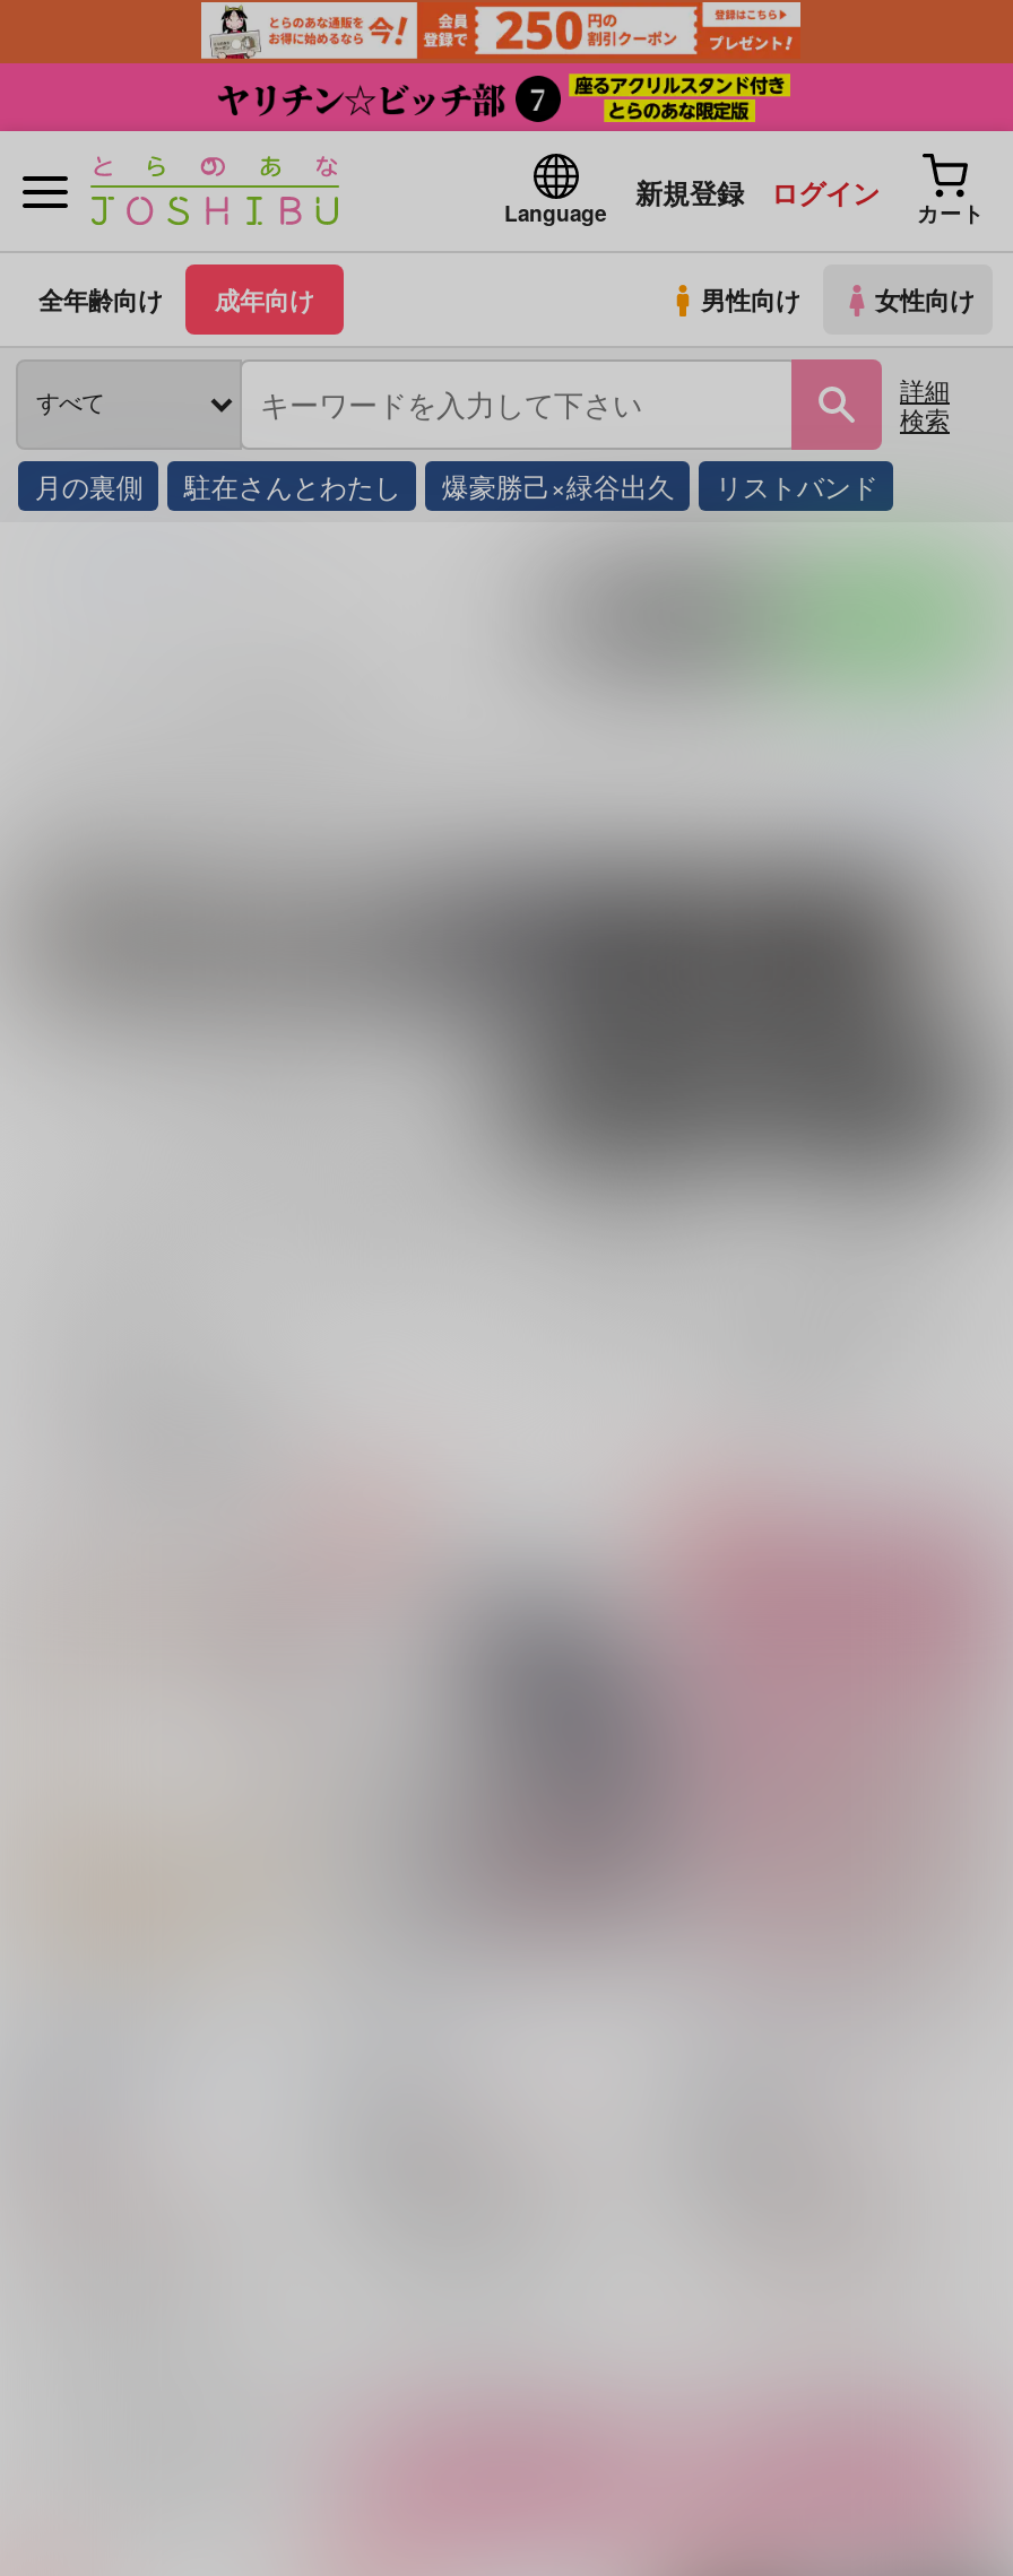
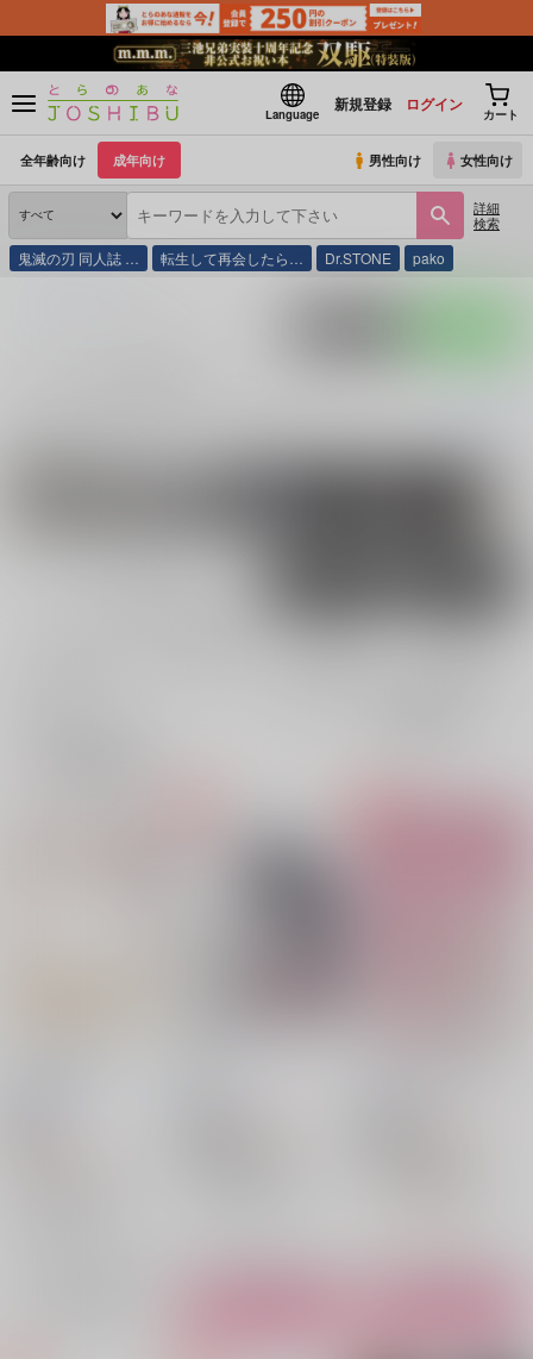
- [image]
+ [image]

- 月の裏側
- 駐在さんとわたし
- 爆豪勝己×緑谷出久
- リストバンド
+ 鬼滅の刃 同人誌 …
+ 転生して再会したら…
+ Dr.STONE
+ pako
